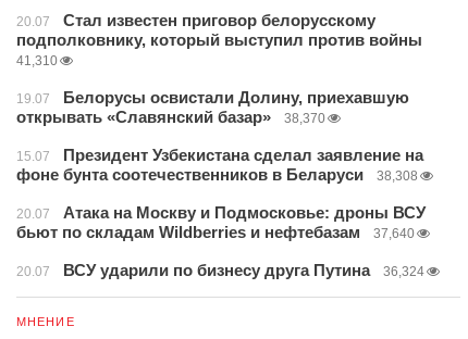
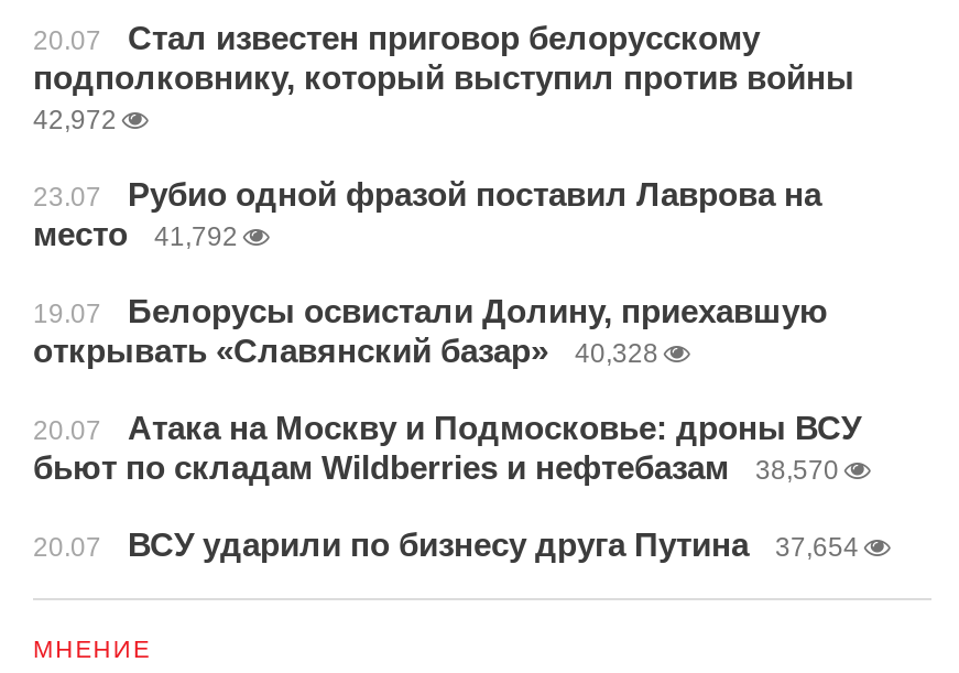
- 41,310
+ 42,972
+ 23.07
+ Рубио одной фразой поставил Лаврова на
+ место
+ 41,792

moved down: 19.07 | Белорусы освистали Долину, приехавшую | открывать «Славянский базар»

- 38,370
- 15.07
- Президент Узбекистана сделал заявление на
- фоне бунта соотечественников в Беларуси
- 38,308
+ 40,328

- бьют по складам Wildberries и нефтебазам 37,640
+ бьют по складам Wildberries и нефтебазам 38,570

- 20.07 ВСУ ударили по бизнесу друга Путина 36,324
+ 20.07 ВСУ ударили по бизнесу друга Путина 37,654
